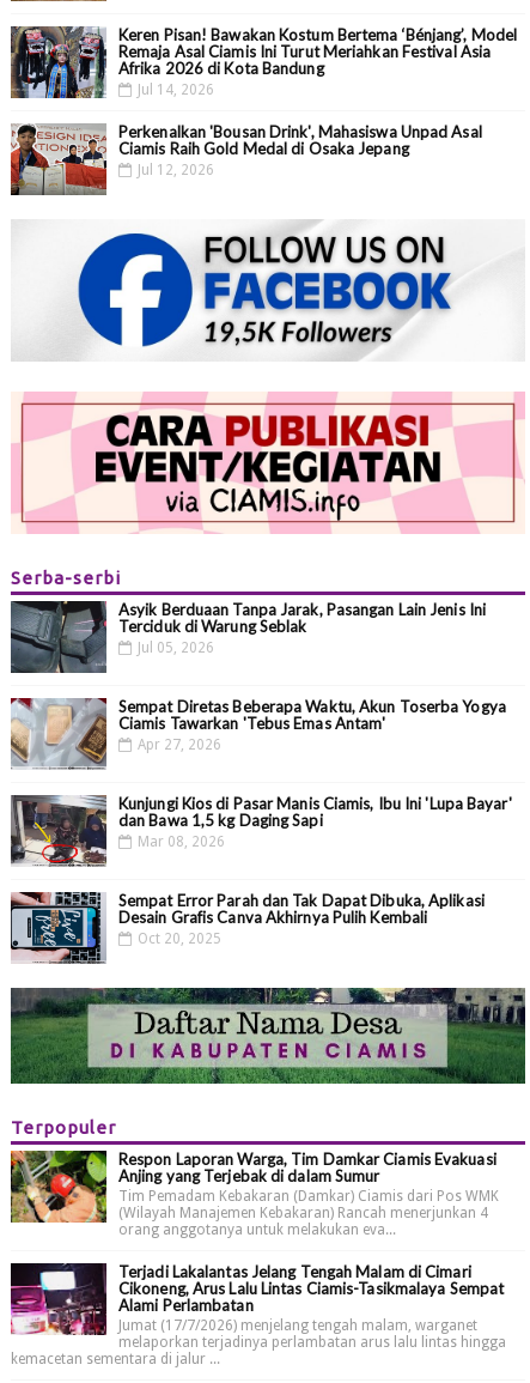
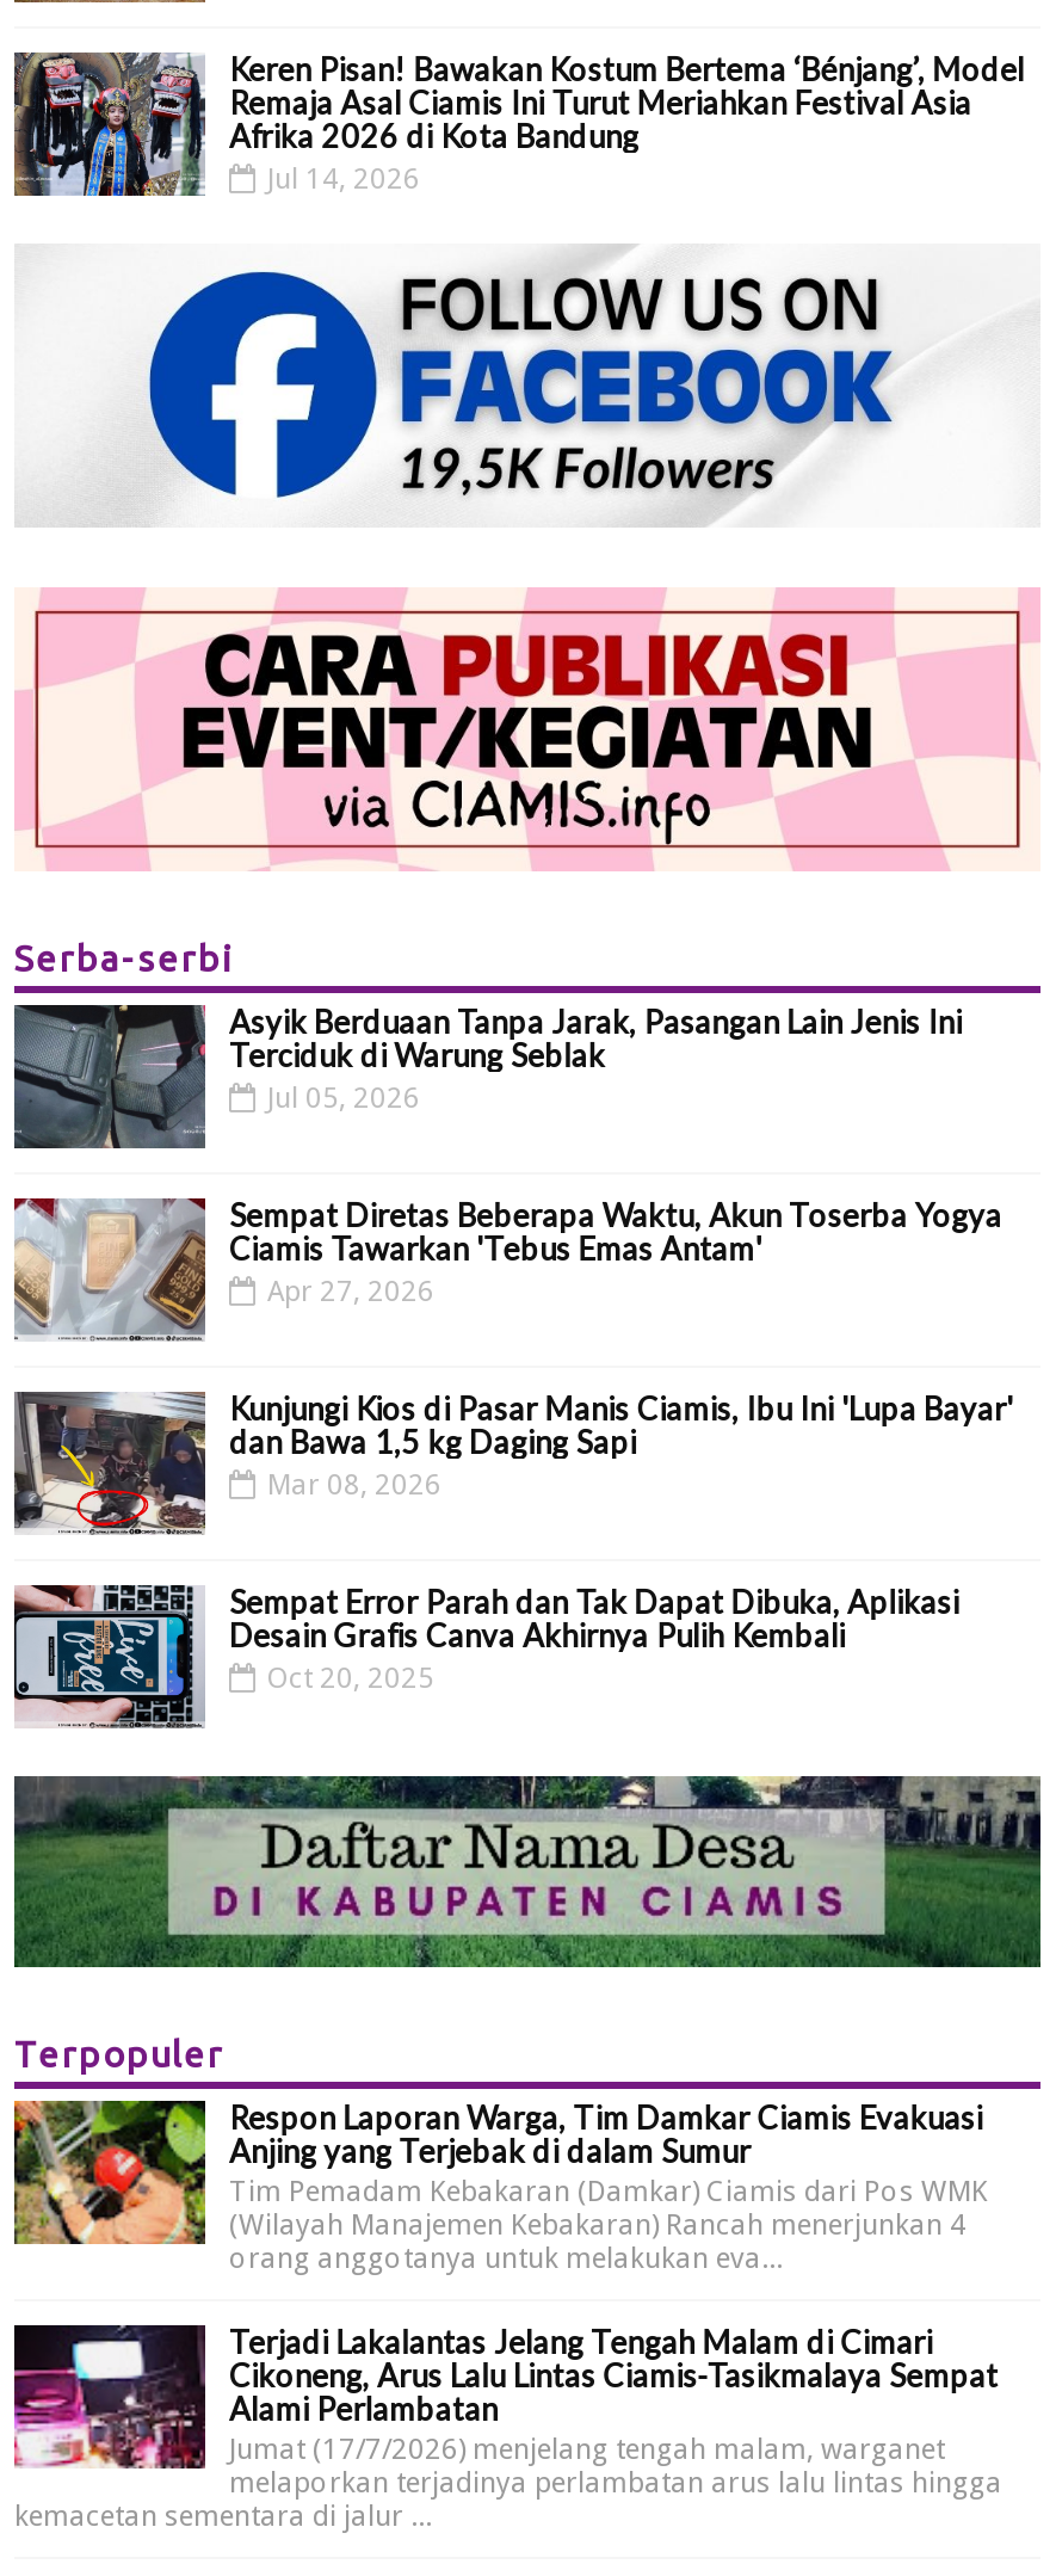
- [image]
- Perkenalkan 'Bousan Drink', Mahasiswa Unpad Asal
- Ciamis Raih Gold Medal di Osaka Jepang
- Jul 12, 2026
